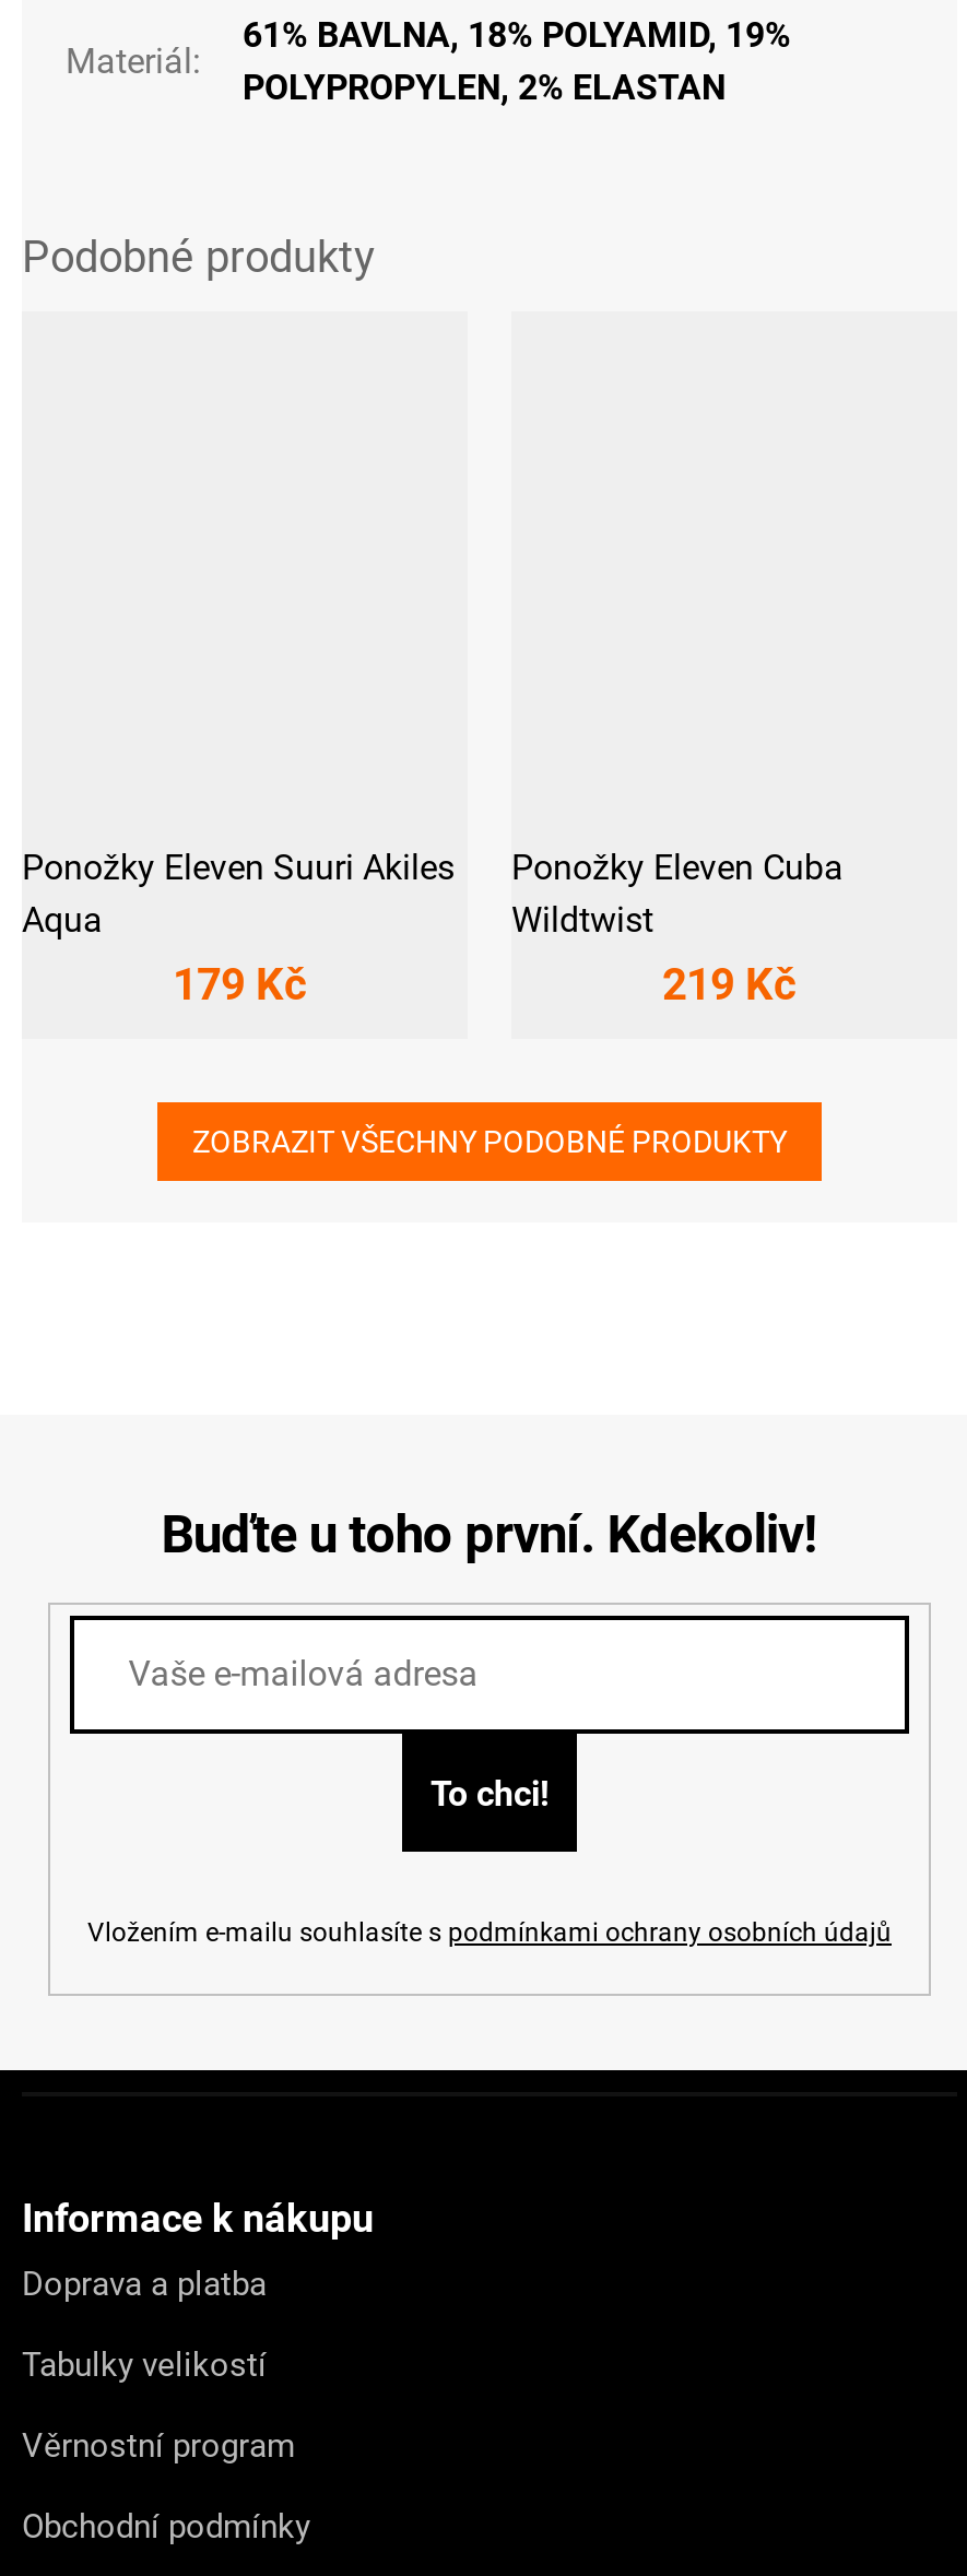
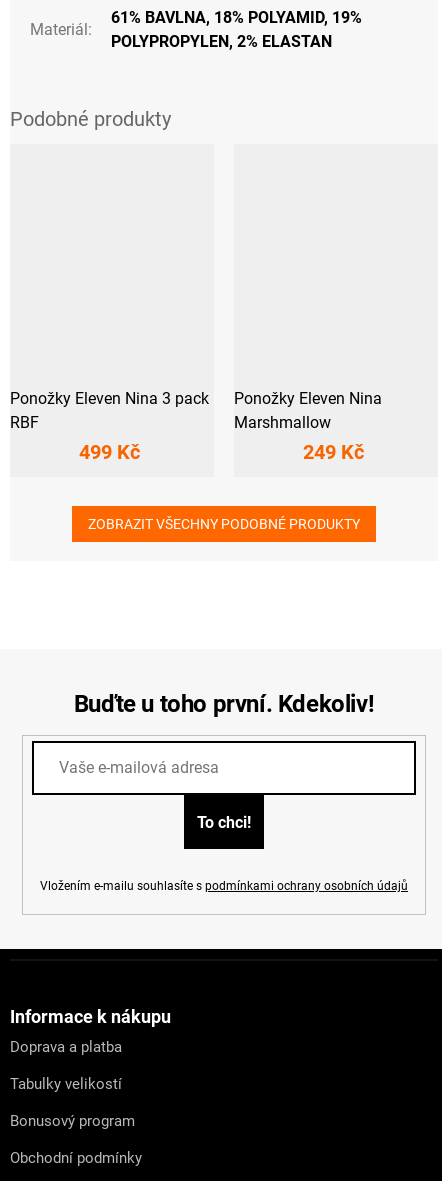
- Ponožky Eleven Suuri Akiles
- Aqua
- 179 Kč
+ Ponožky Eleven Nina 3 pack
+ RBF
+ 499 Kč

- Ponožky Eleven Cuba
- Wildtwist
- 219 Kč
+ Ponožky Eleven Nina
+ Marshmallow
+ 249 Kč

- Věrnostní program
+ Bonusový program
